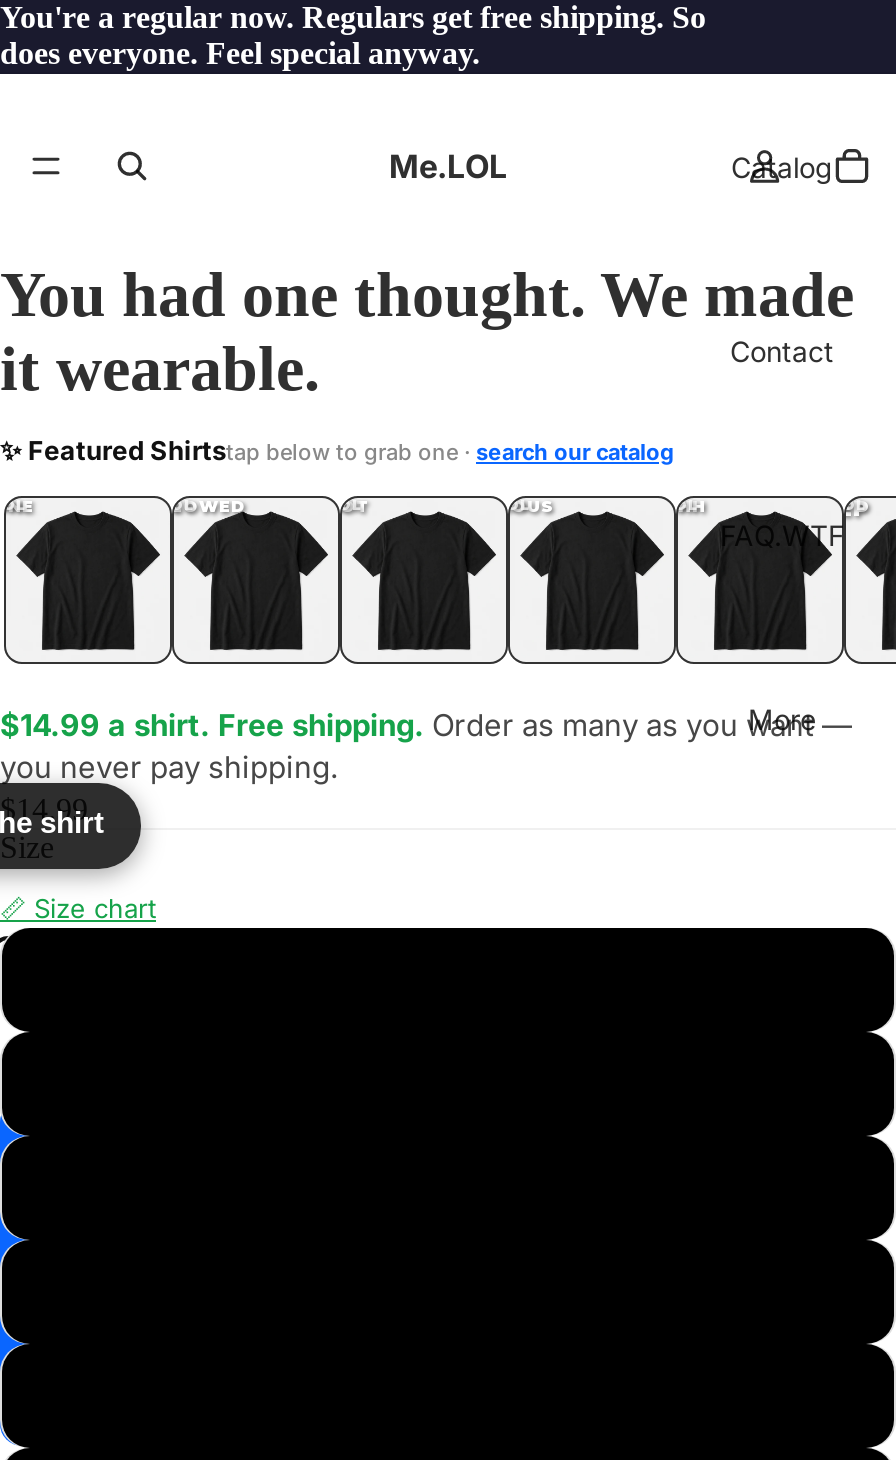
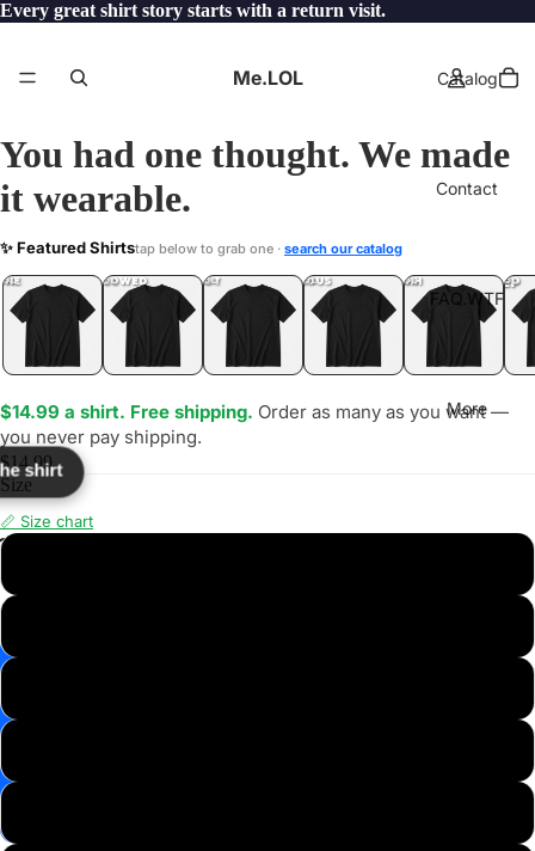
- You're a regular now. Regulars get free shipping. So
- does everyone. Feel special anyway.
+ Every great shirt story starts with a return visit.
